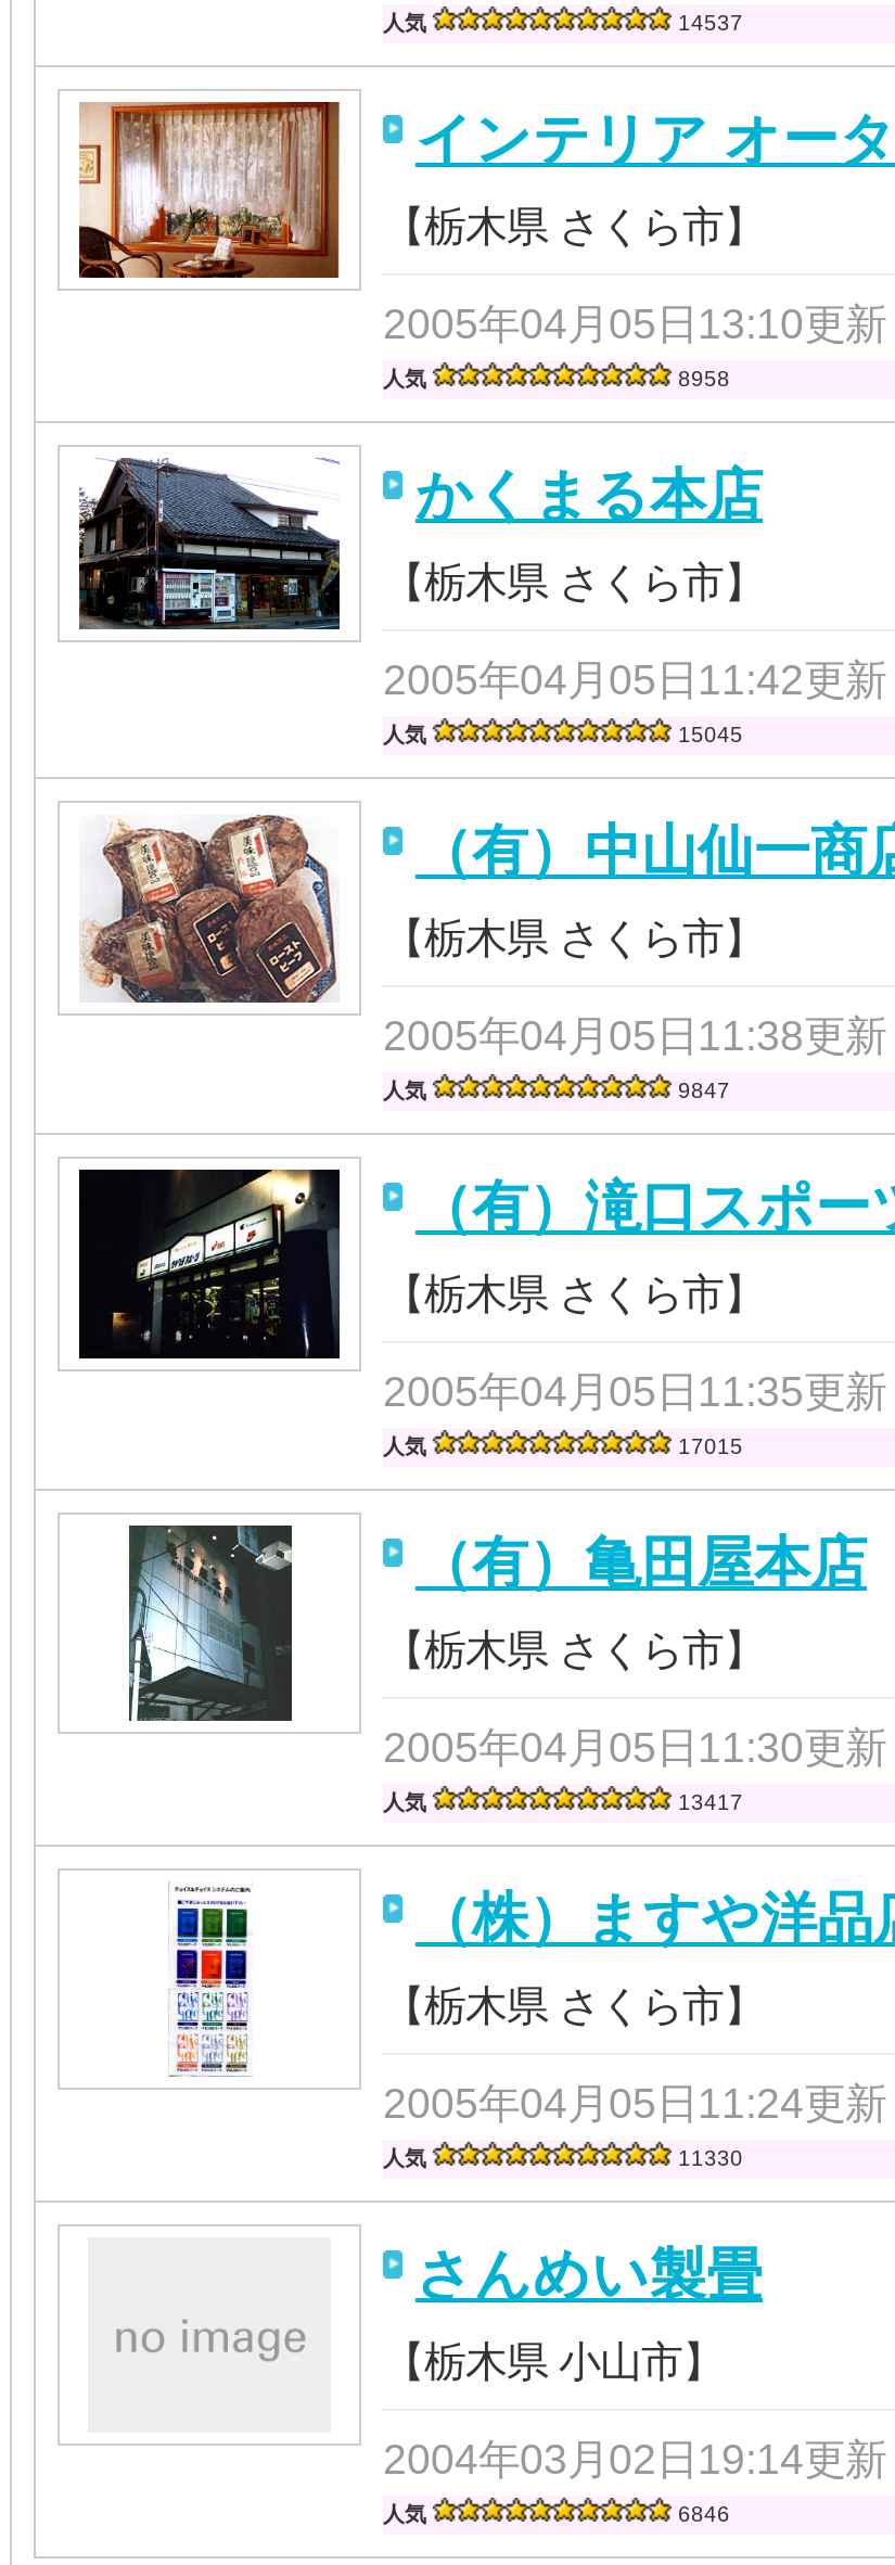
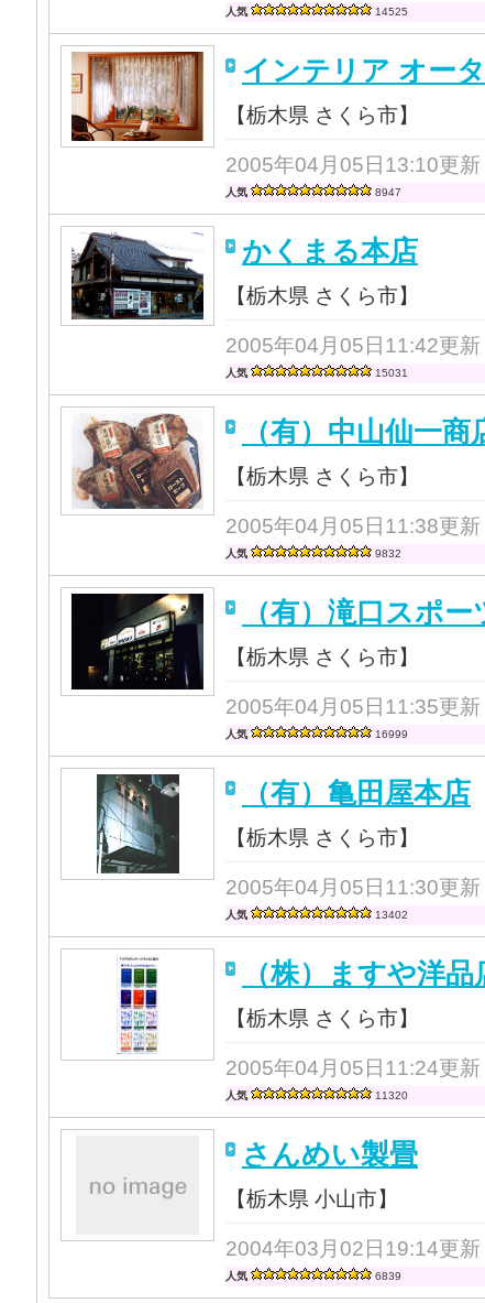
- 14537
+ 14525

- 8958
+ 8947

- 15045
+ 15031

- 9847
+ 9832

- 17015
+ 16999

- 13417
+ 13402

- 11330
+ 11320

- 6846
+ 6839
